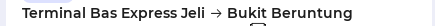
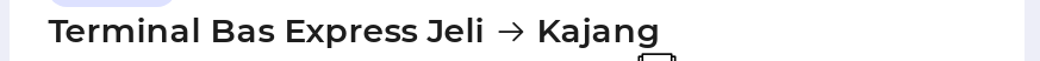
- Bukit Beruntung
+ Kajang
